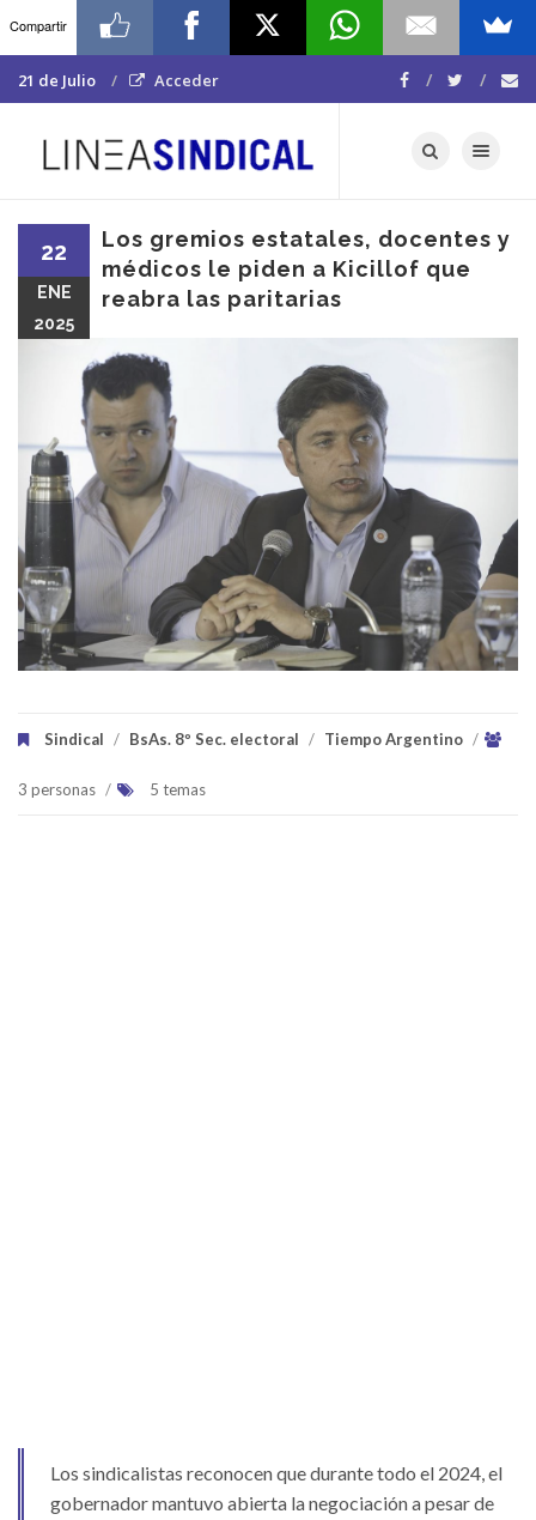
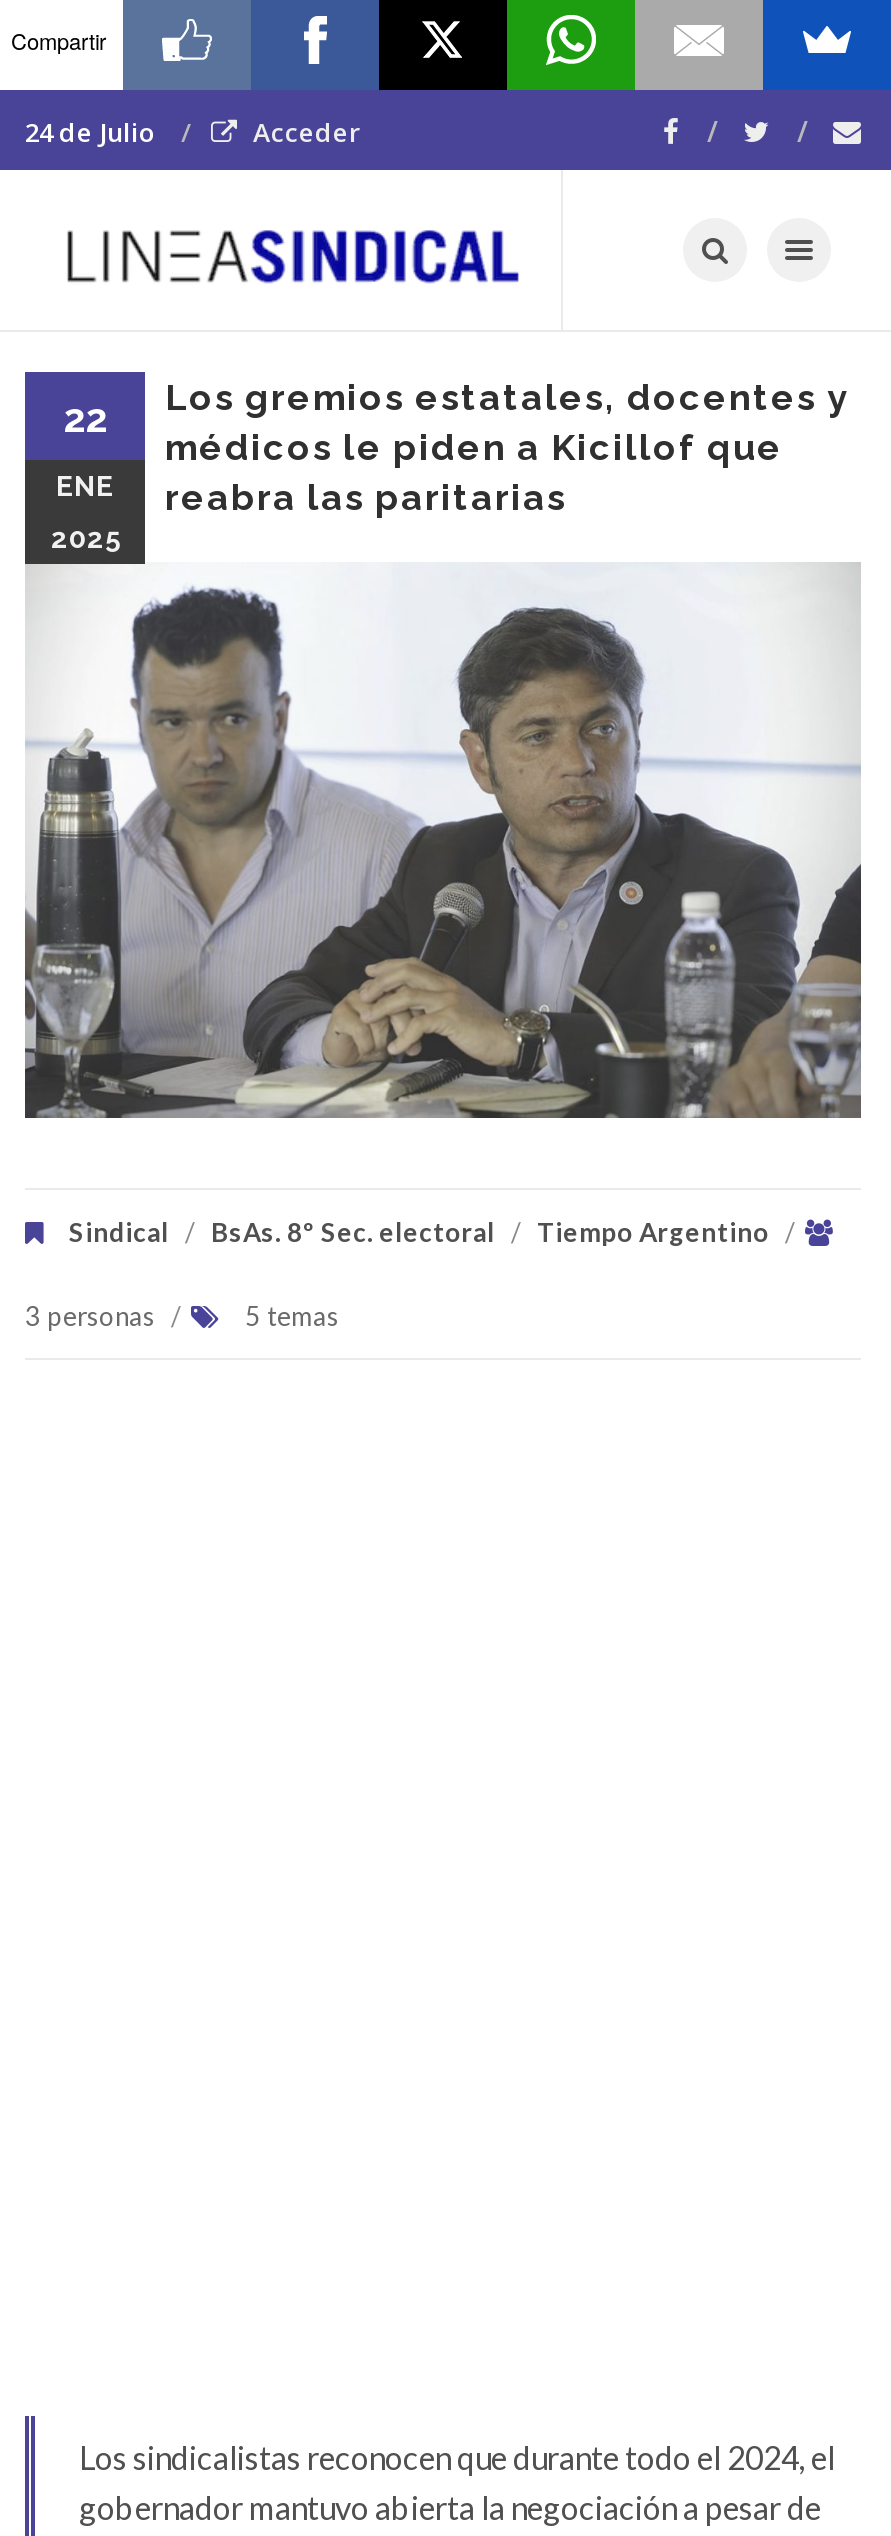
- 21 de Julio
+ 24 de Julio
